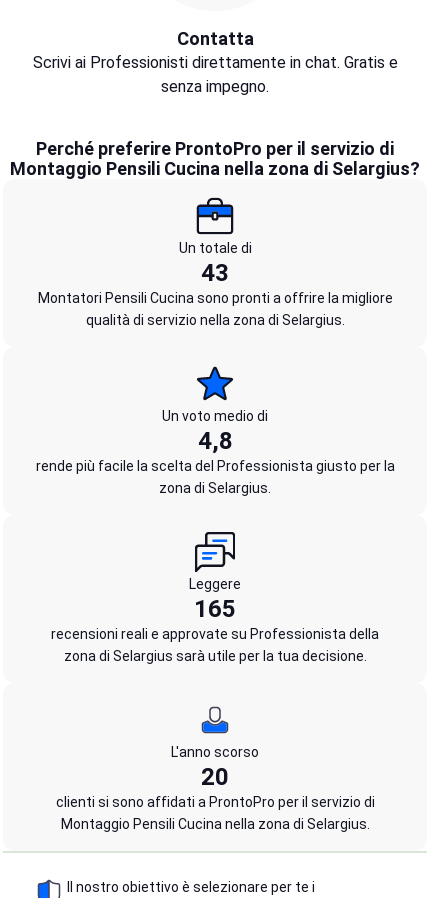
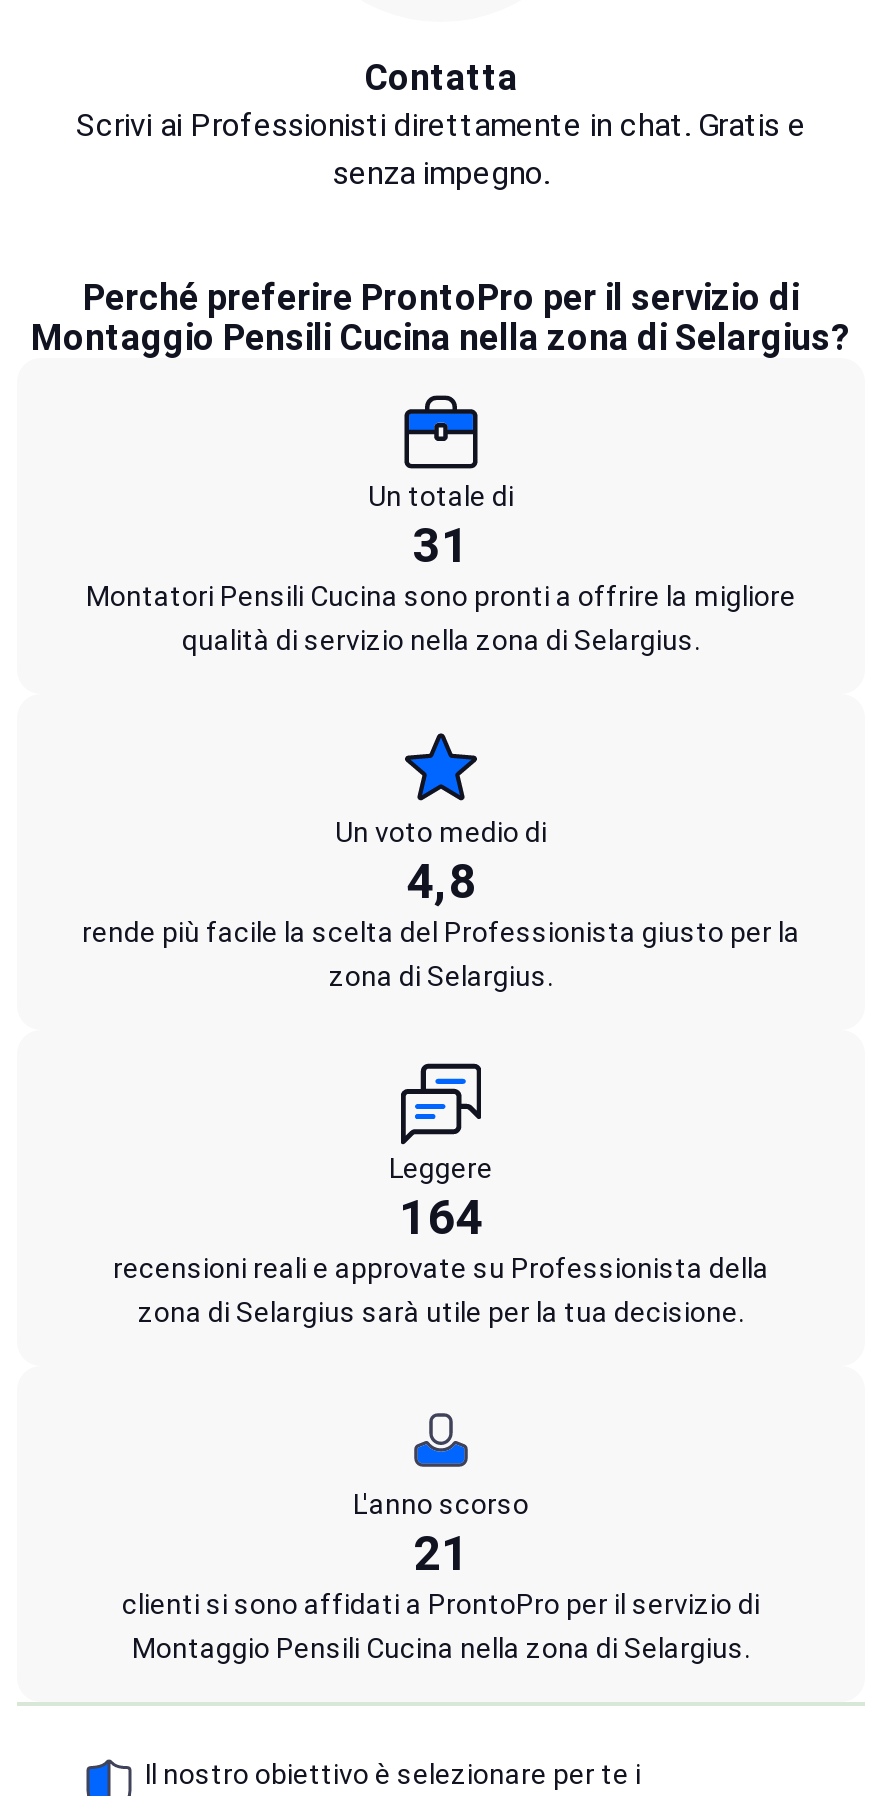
- 43
+ 31

- 165
+ 164

- 20
+ 21
